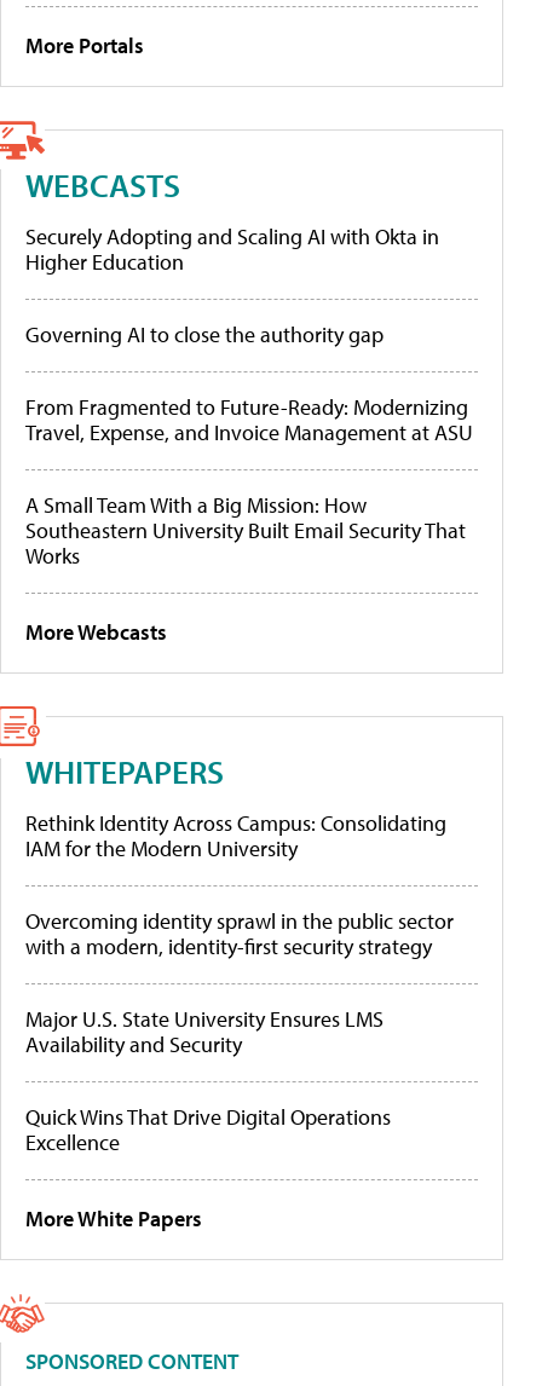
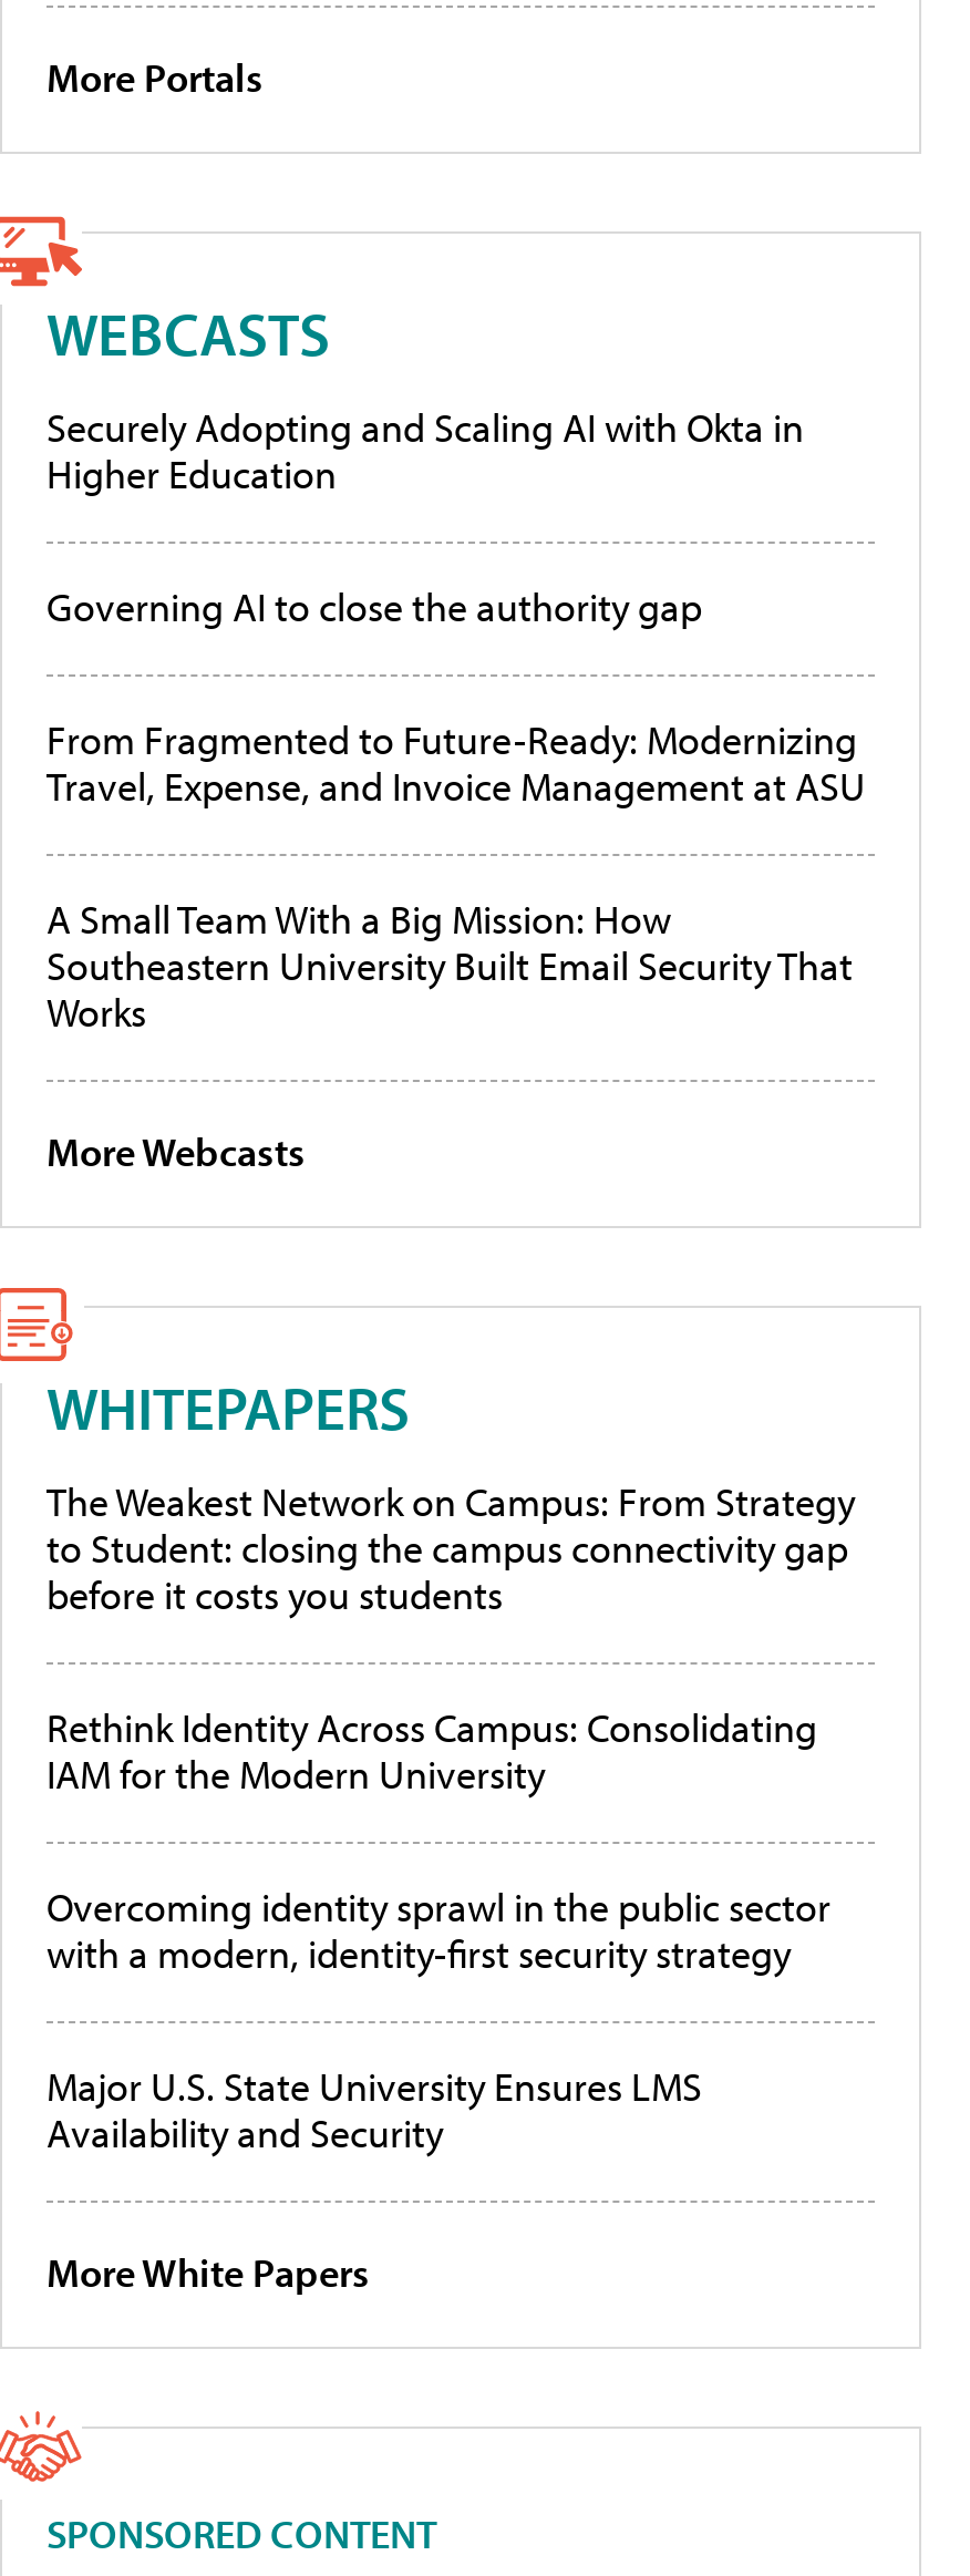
+ The Weakest Network on Campus: From Strategy
+ to Student: closing the campus connectivity gap
+ before it costs you students

moved down: Rethink Identity Across Campus: Consolidating | IAM for the Modern University | Overcoming identity sprawl in the public sector | with a modern, identity-first security strategy | Major U.S. State University Ensures LMS | Availability and Security

- Quick Wins That Drive Digital Operations
- Excellence
